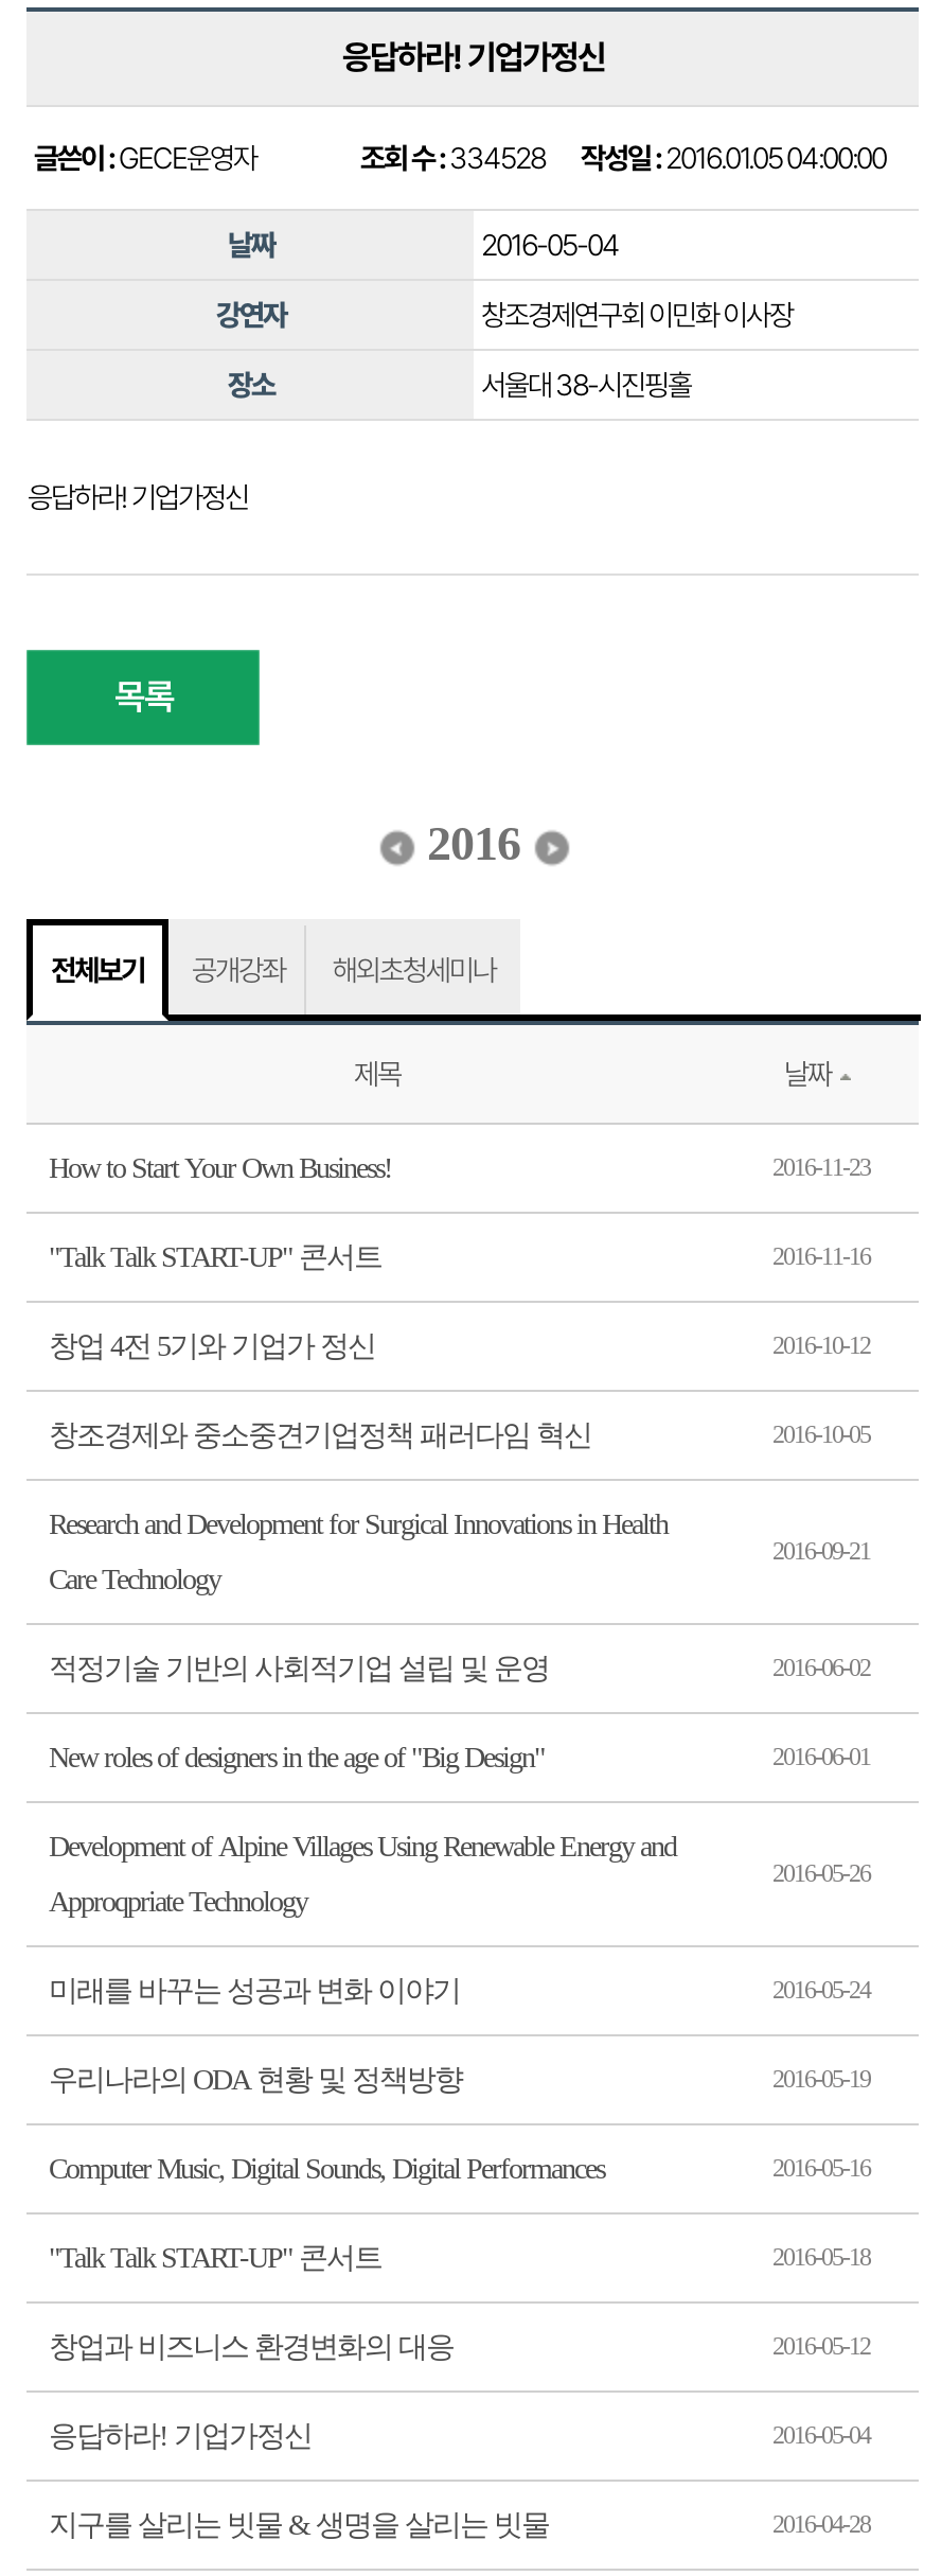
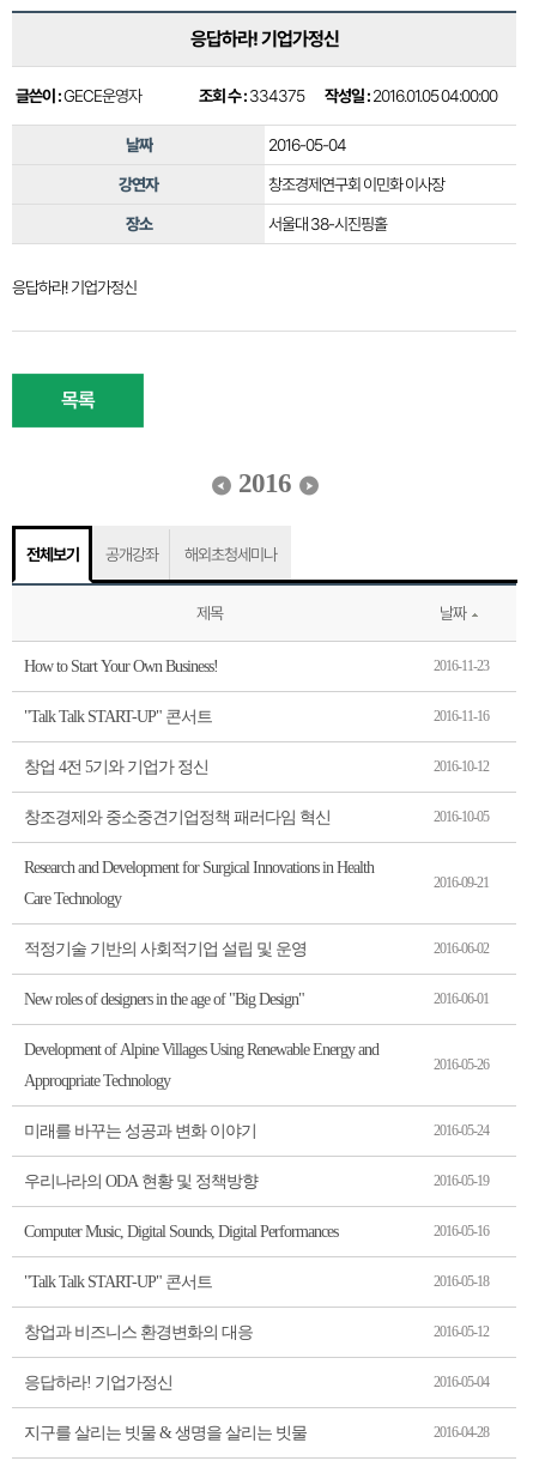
- 조회 수 : 334528 작성일 : 2016.01.05 04:00:00
+ 조회 수 : 334375 작성일 : 2016.01.05 04:00:00
